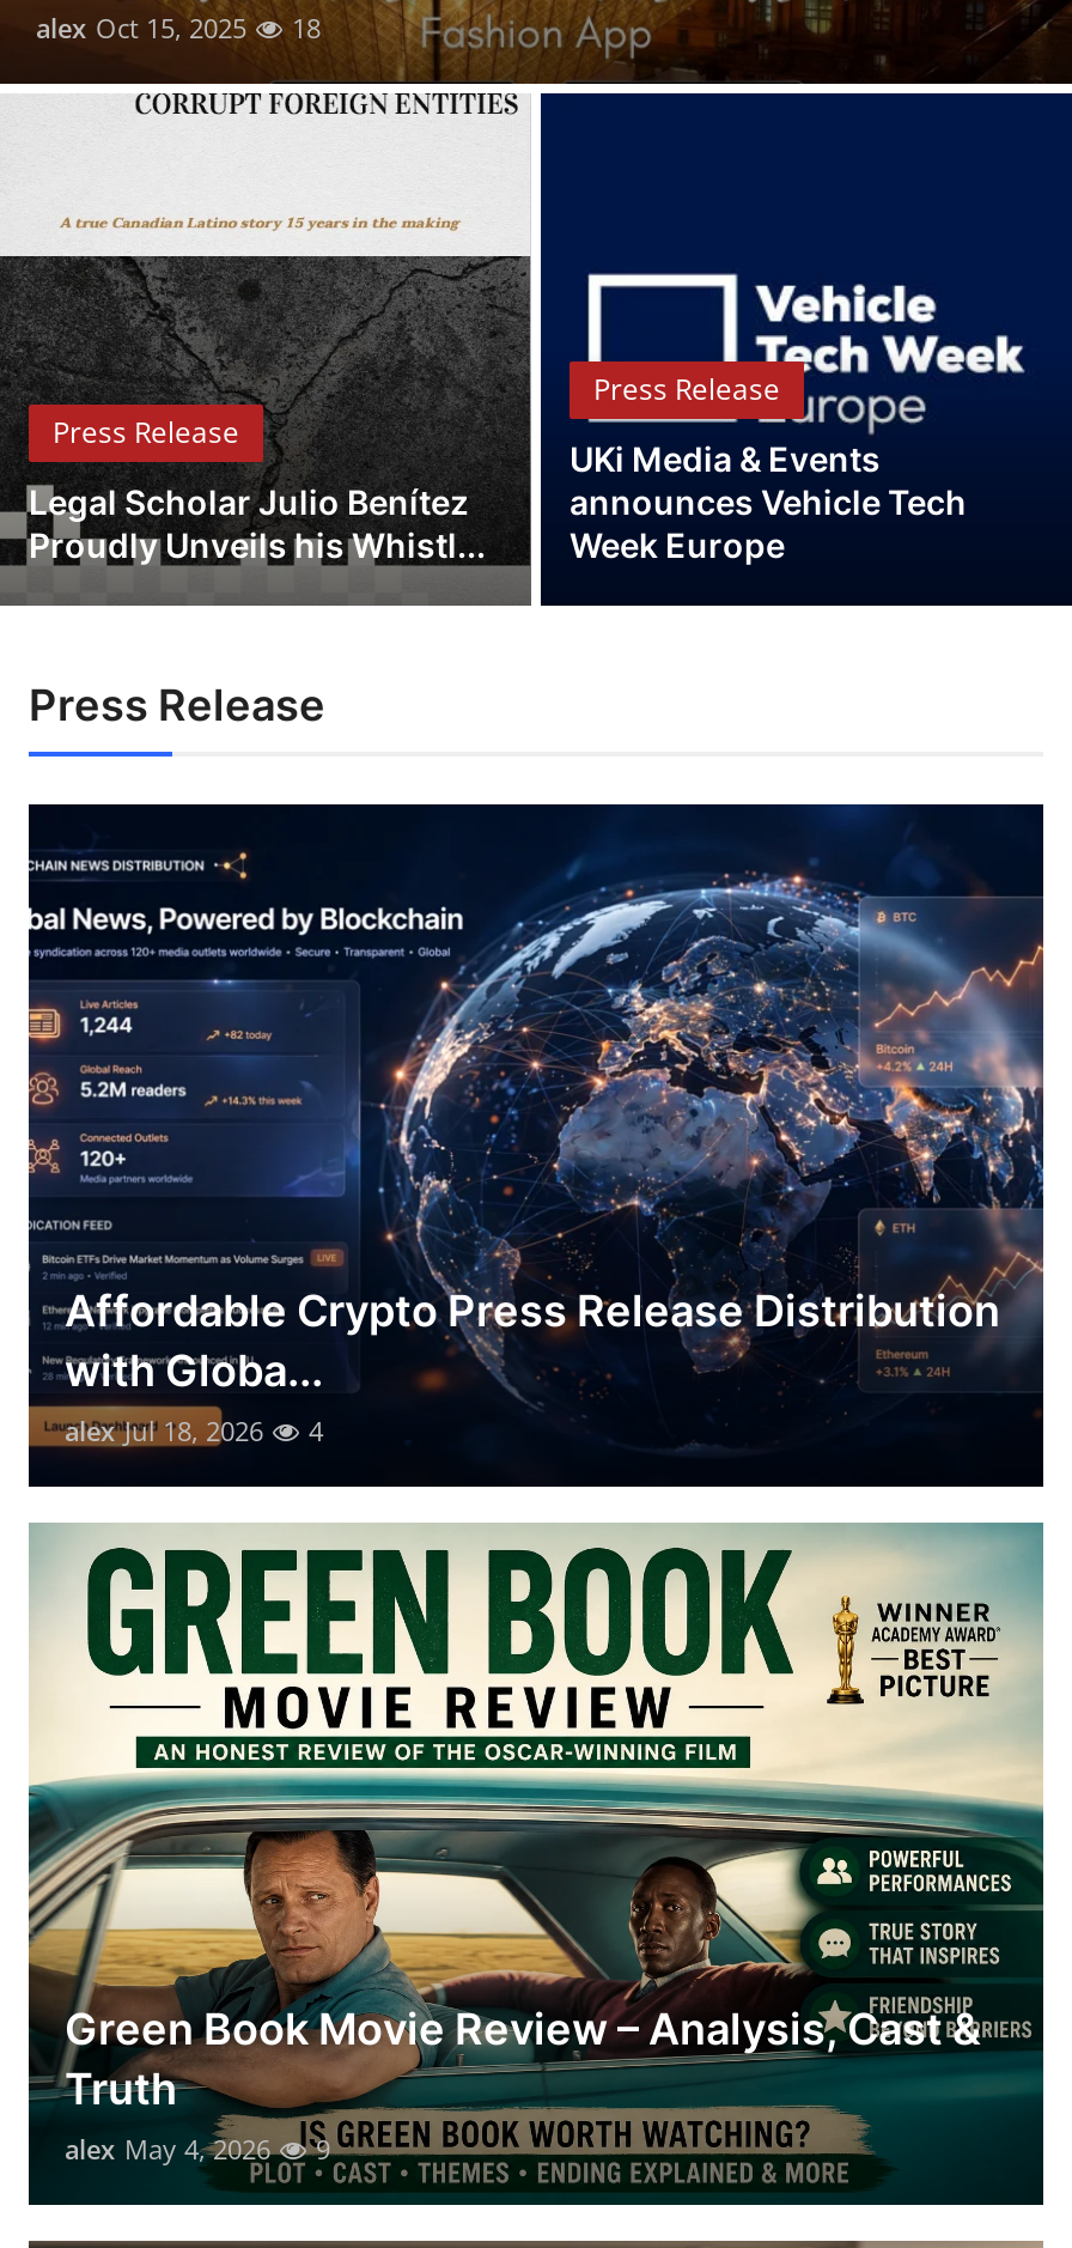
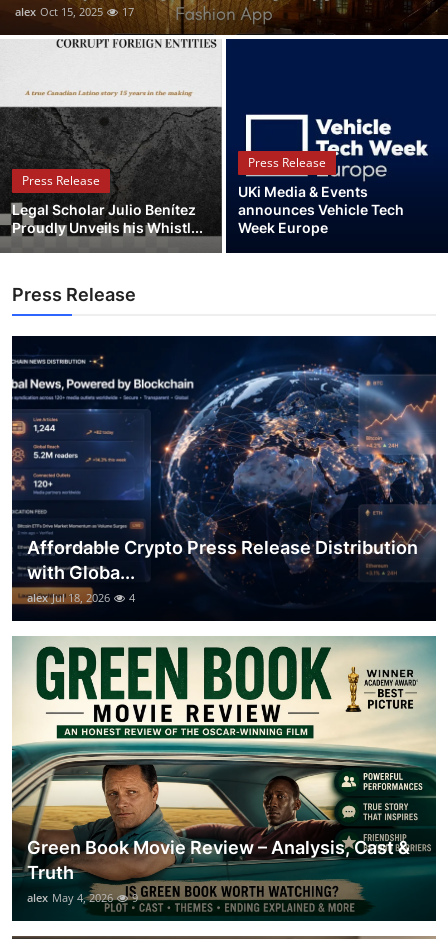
- alex Oct 15, 2025 18
+ alex Oct 15, 2025 17
